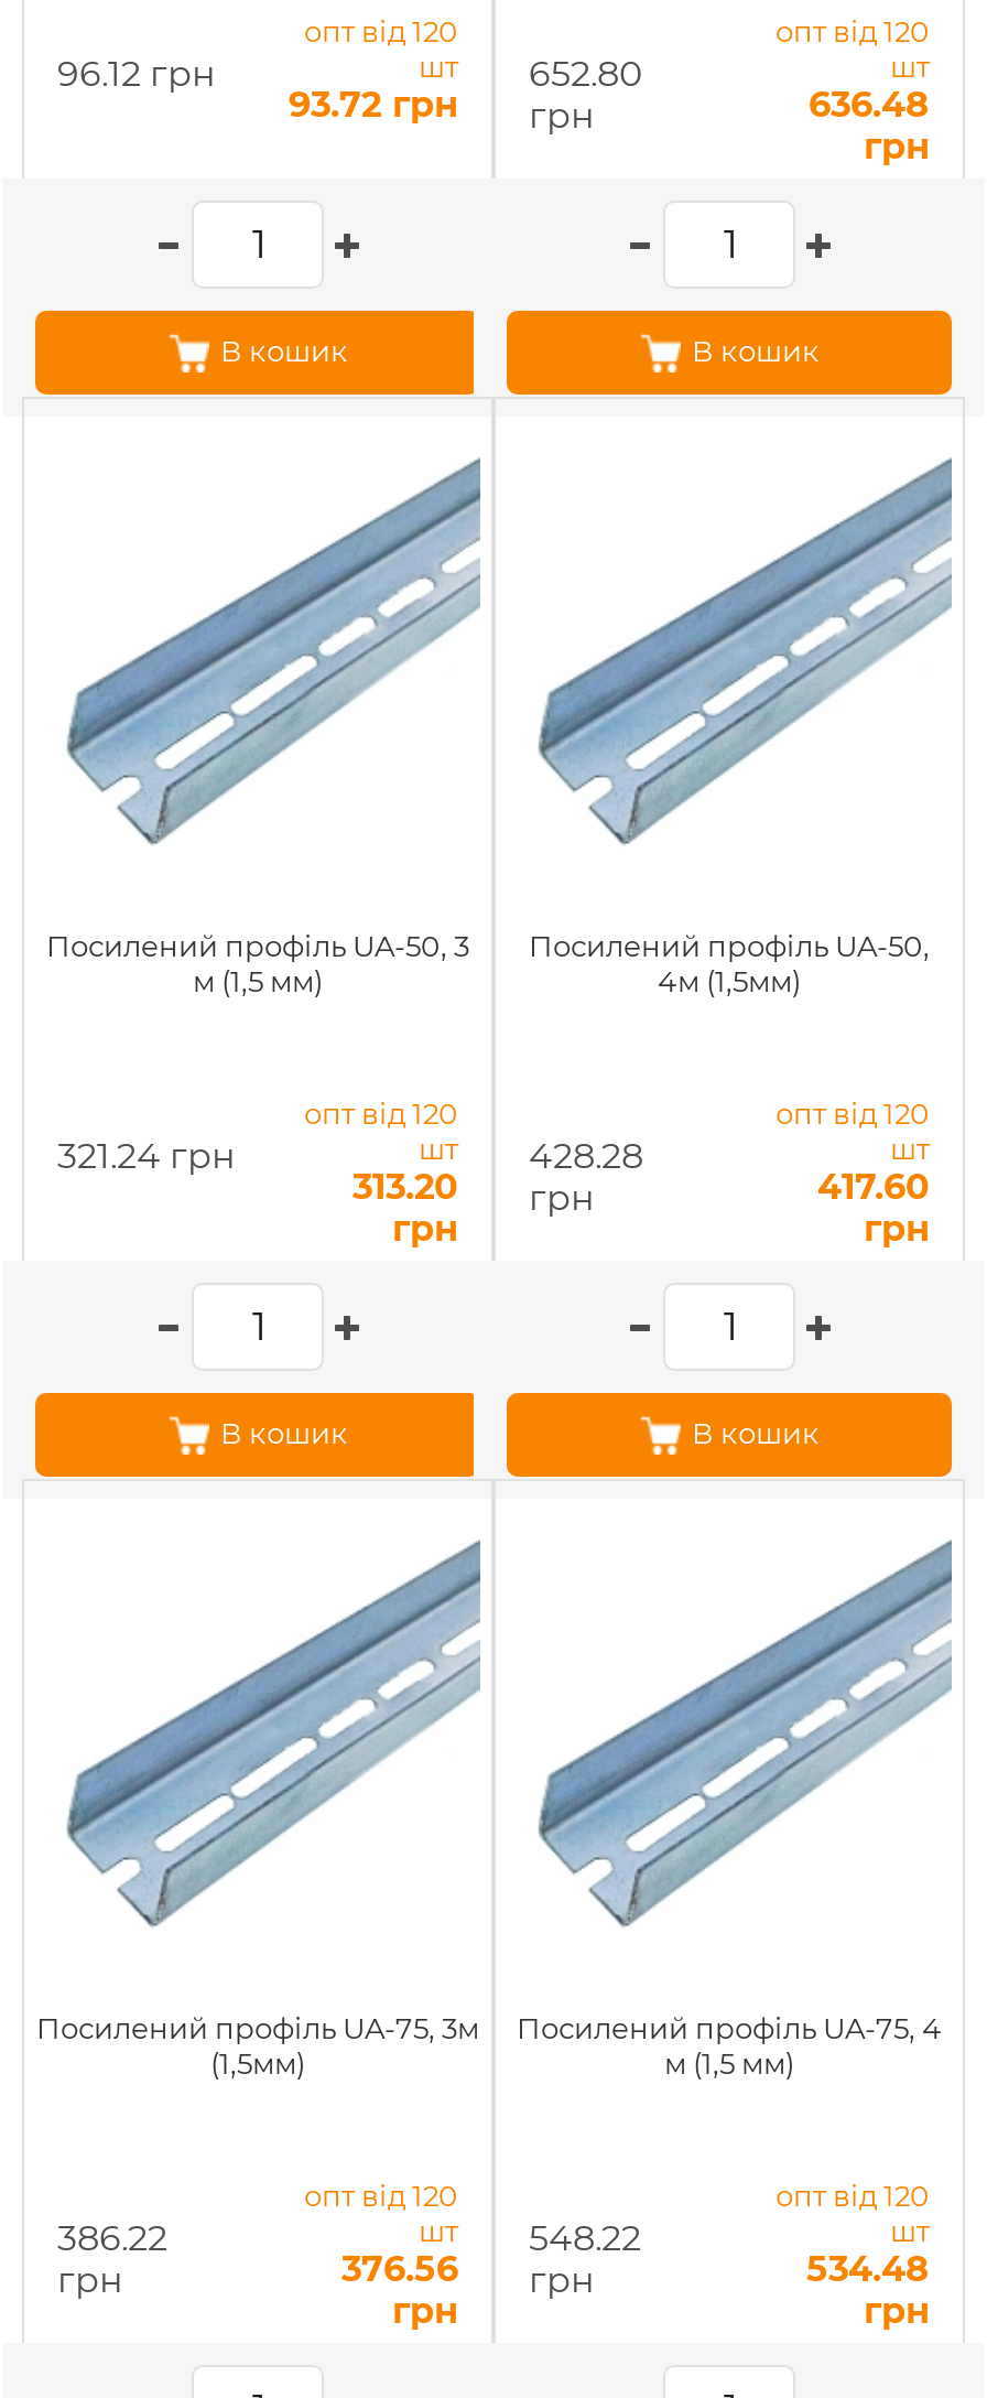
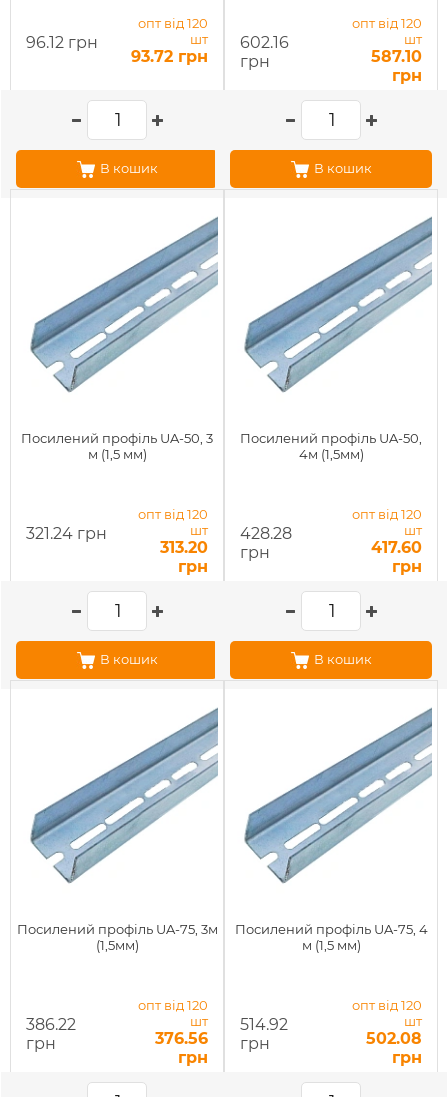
- шт 652.80
+ шт 602.16

- 636.48
+ 587.10

- шт 548.22
+ шт 514.92

- 534.48
+ 502.08
